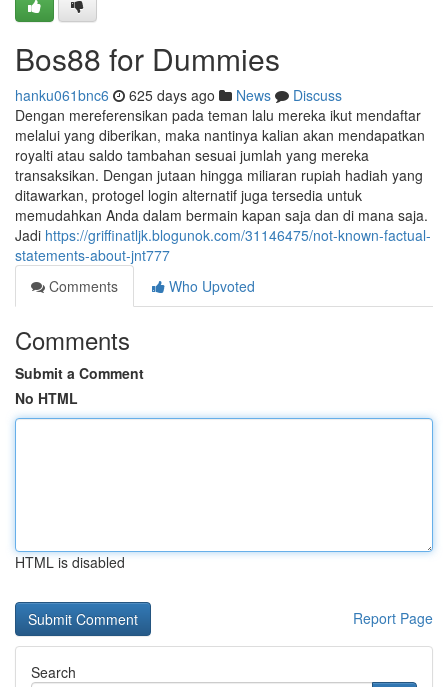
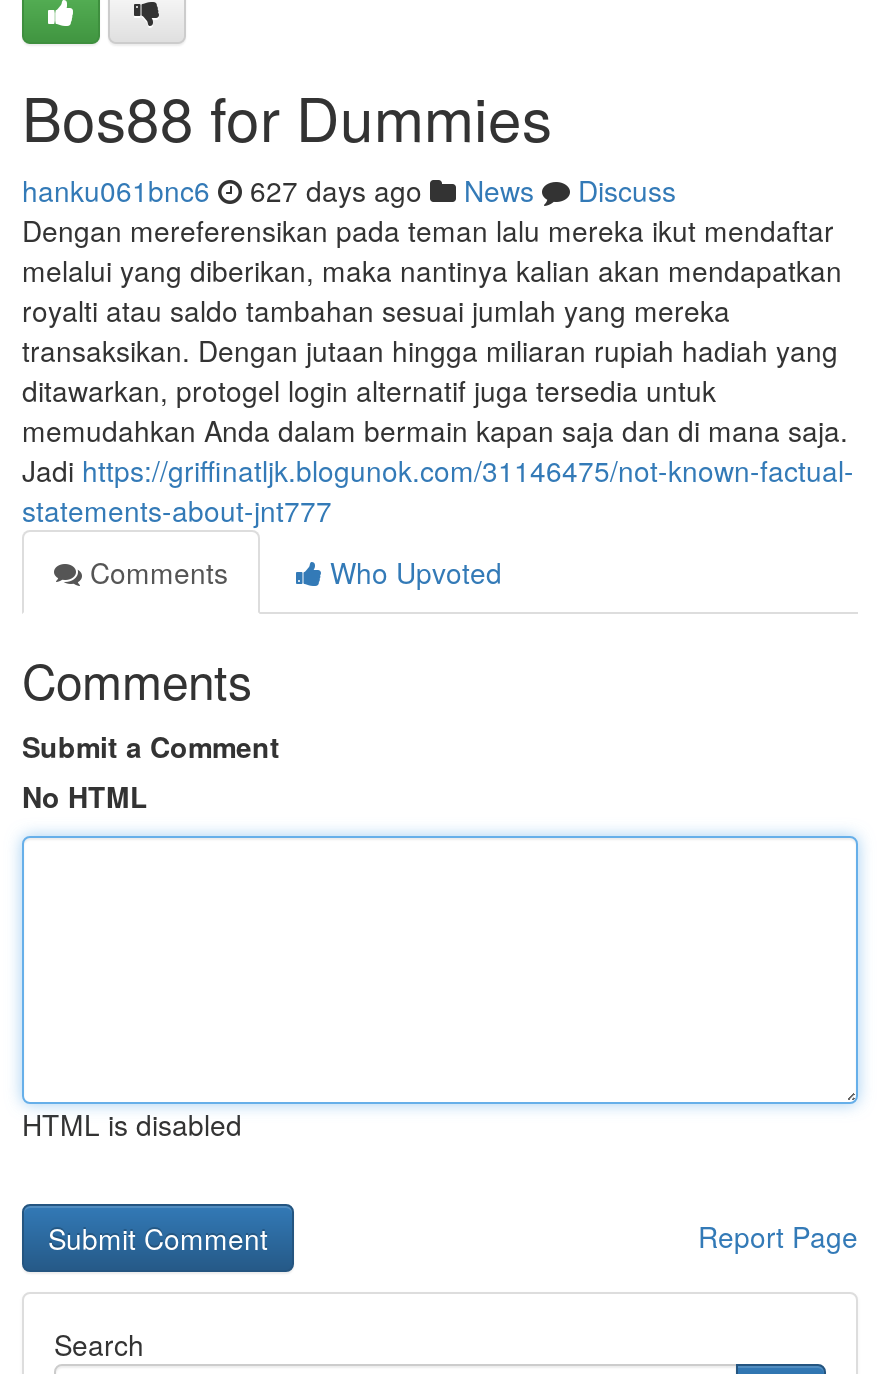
- hanku061bnc6 625 days ago News Discuss
+ hanku061bnc6 627 days ago News Discuss
